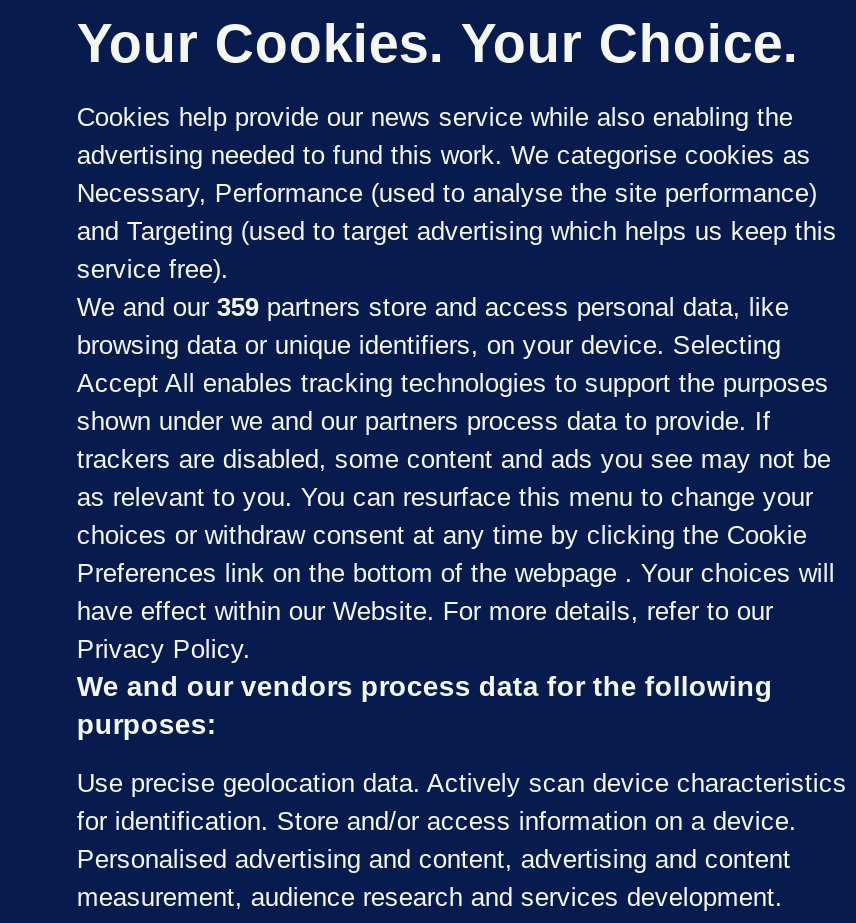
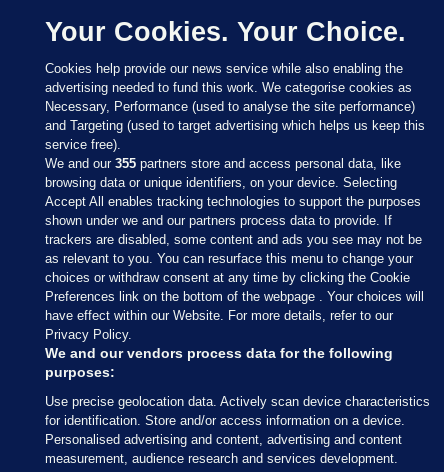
- We and our 359 partners store and access personal data, like
+ We and our 355 partners store and access personal data, like
